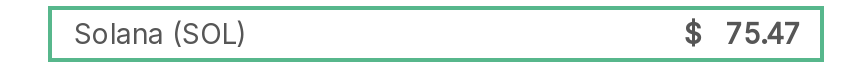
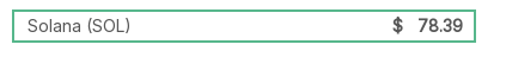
- 75.47
+ 78.39
